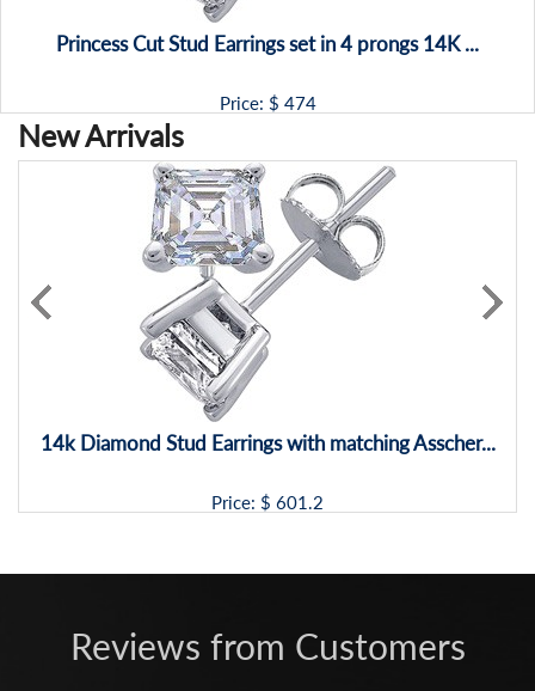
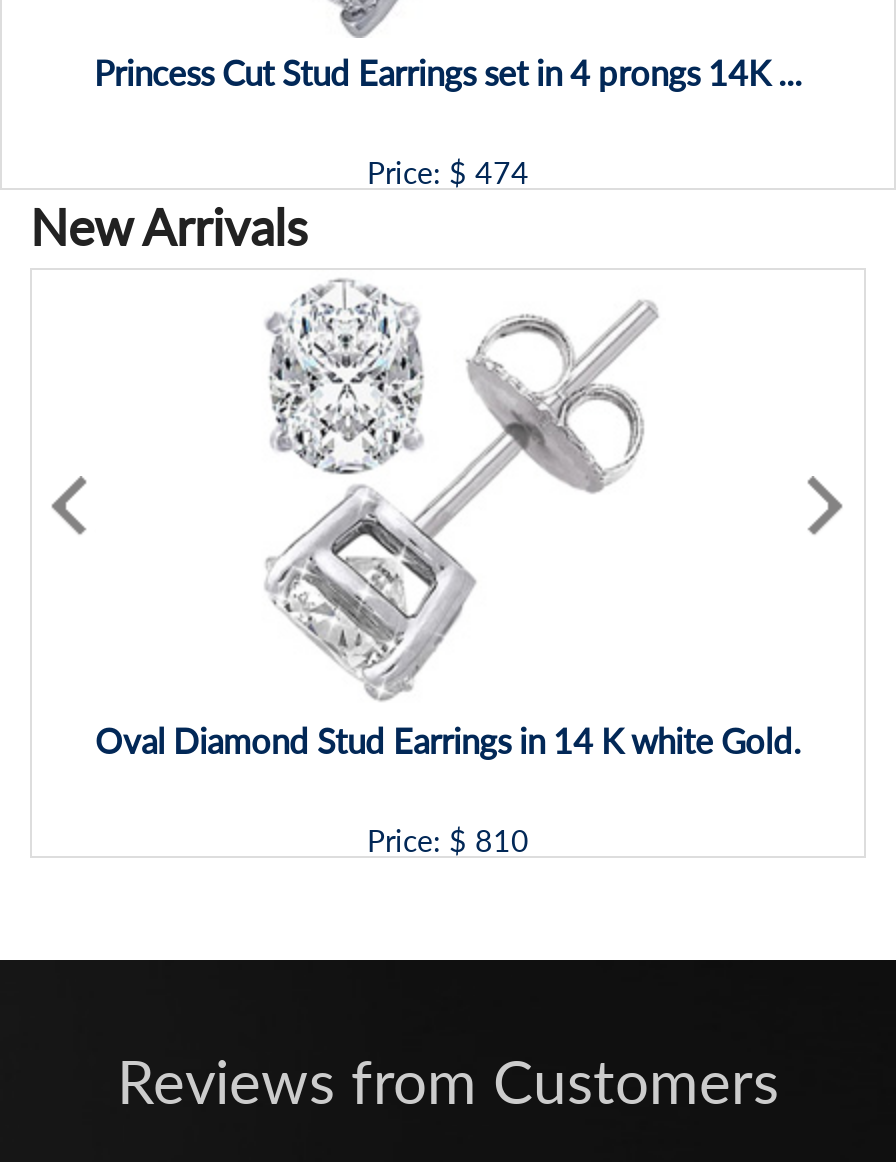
- [image]
- 14k Diamond Stud Earrings with matching Asscher...
+ [image]
+ Oval Diamond Stud Earrings in 14 K white Gold.

- Price: $ 601.2
+ Price: $ 810
